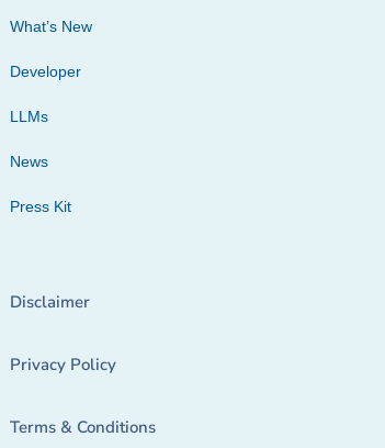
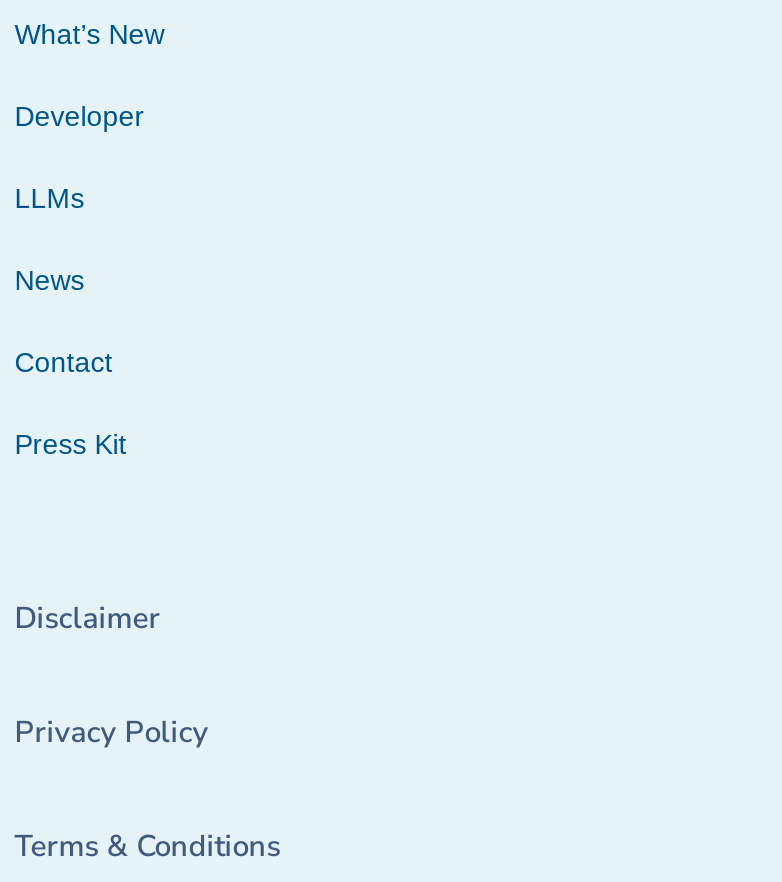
+ Contact
